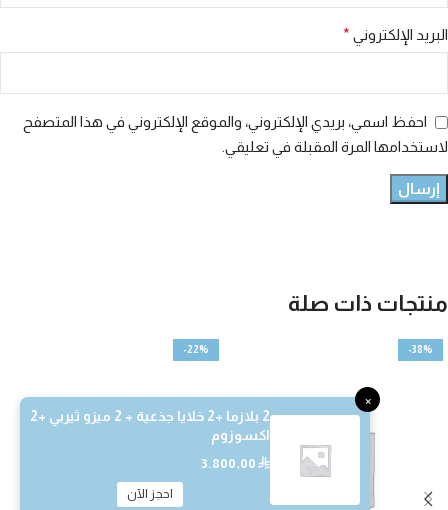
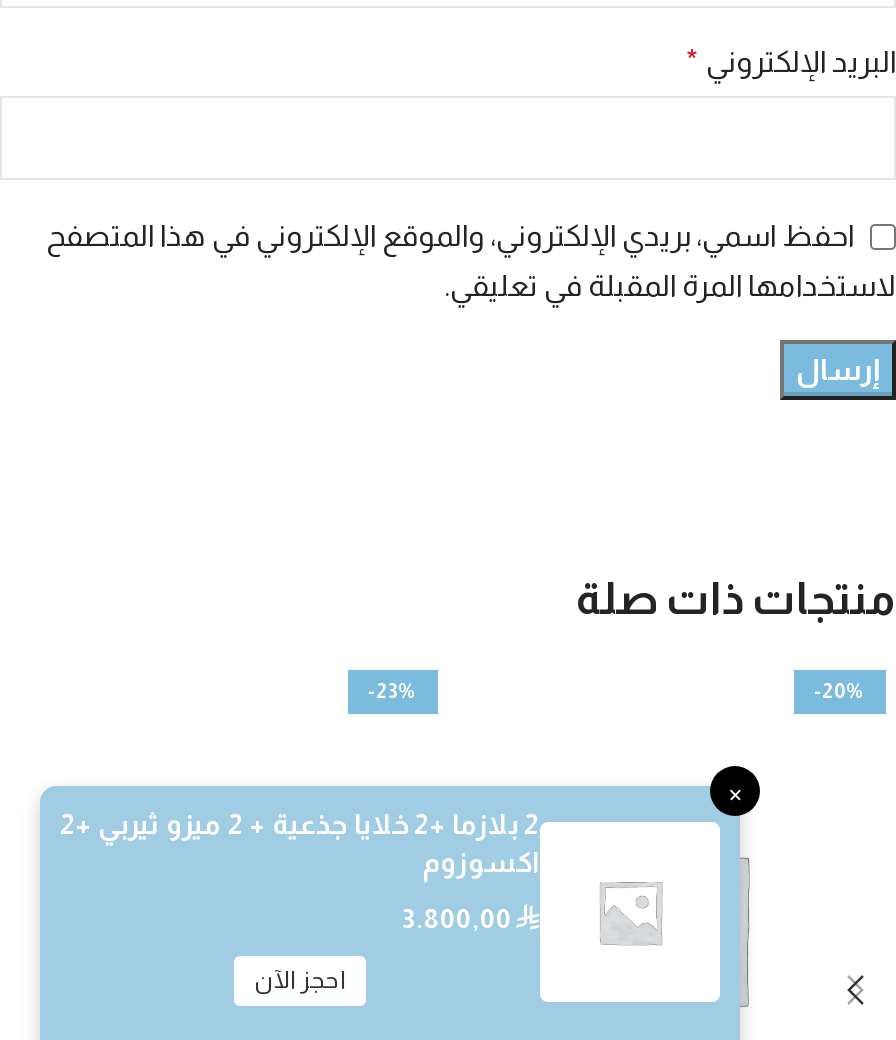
- -22%
+ -23%

- -38%
+ -20%
